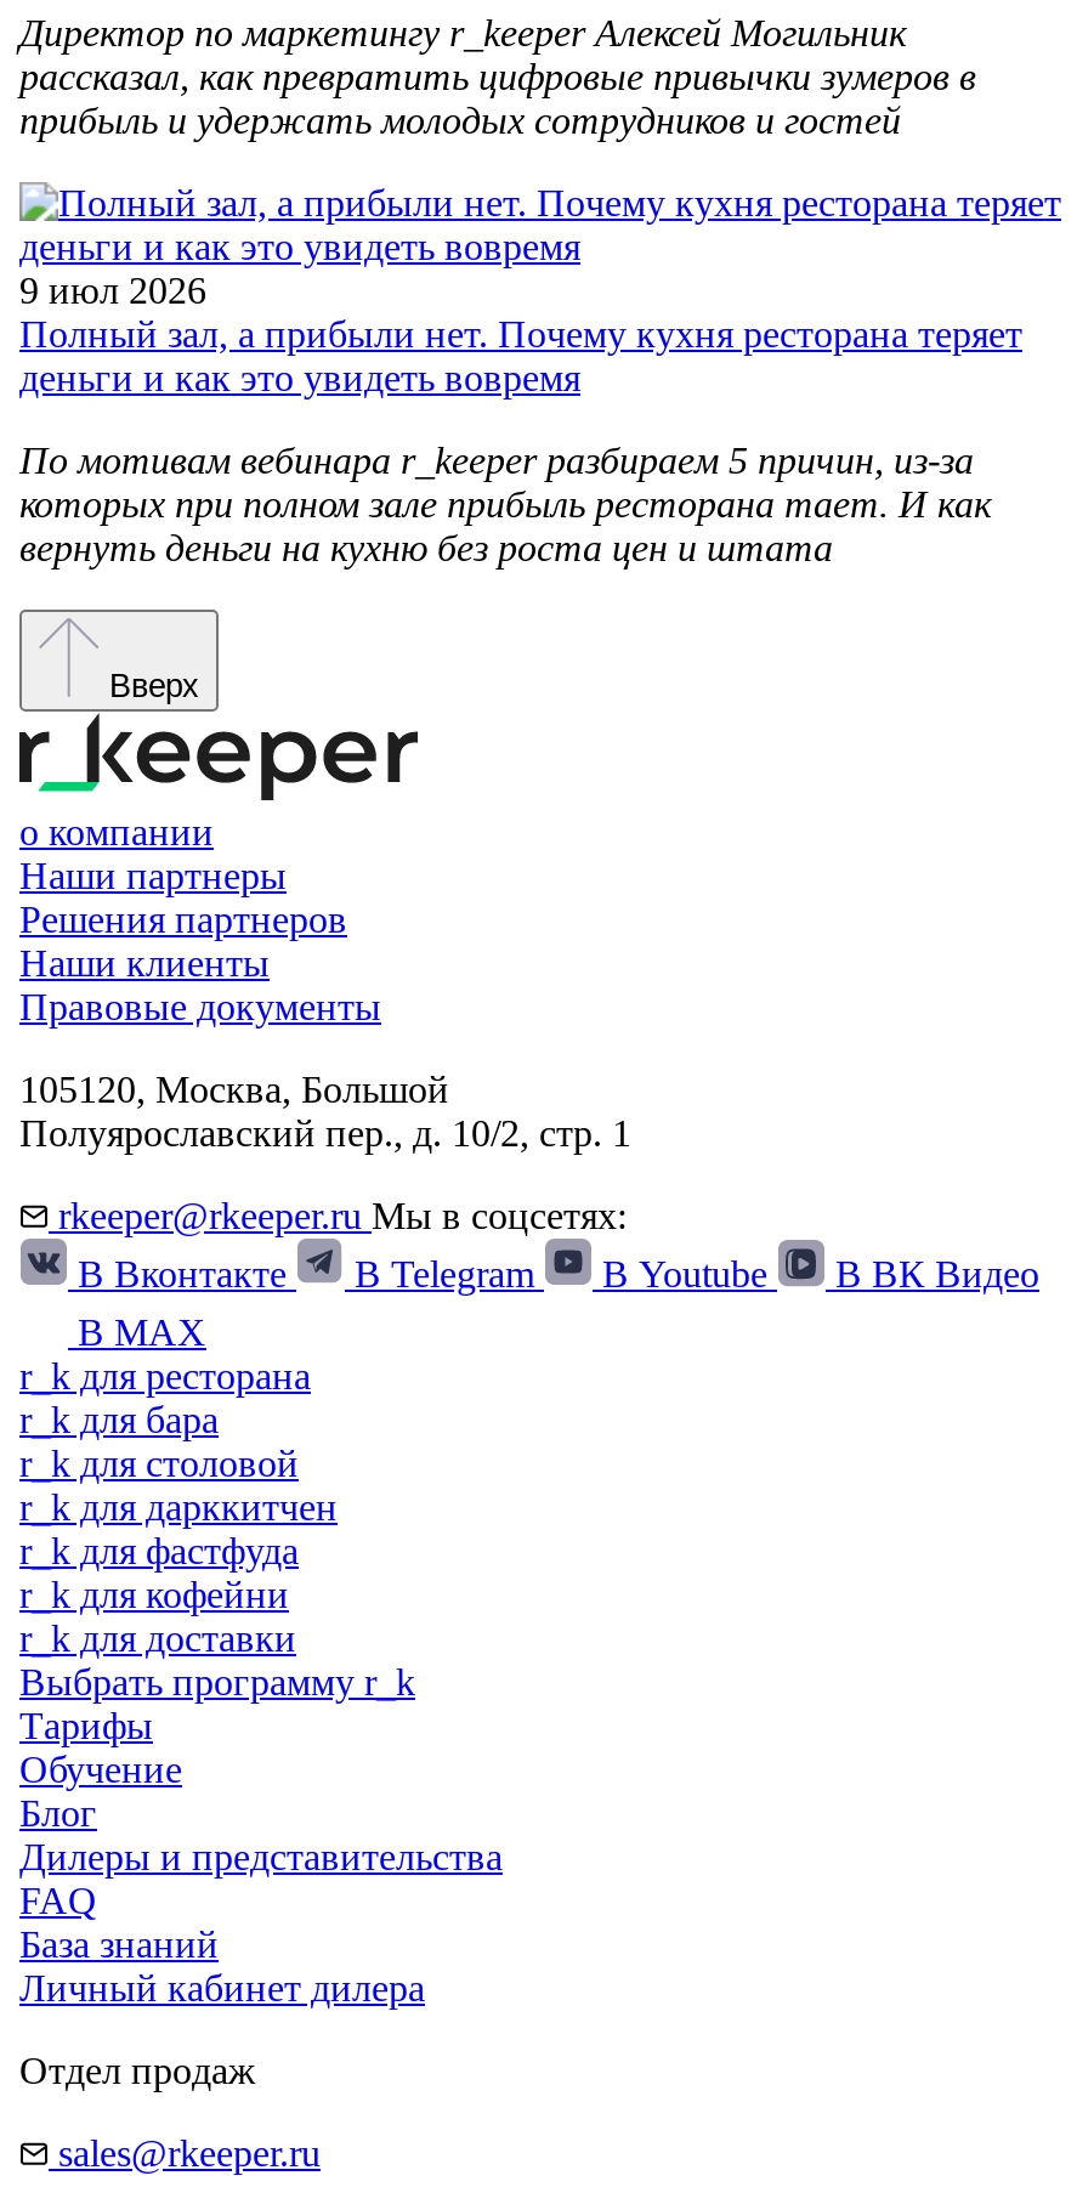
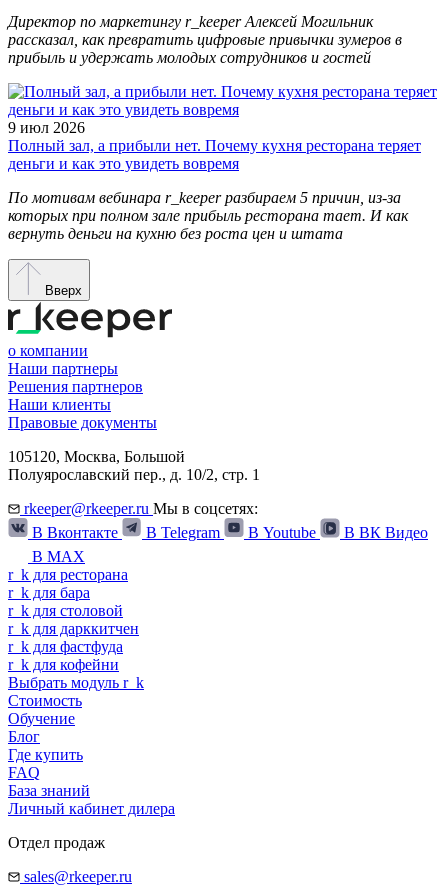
- r _ k для доставки
- Выбрать программу r _ k
- Тарифы
+ Выбрать модуль r _ k
+ Стоимость

- Дилеры и представительства
+ Где купить
